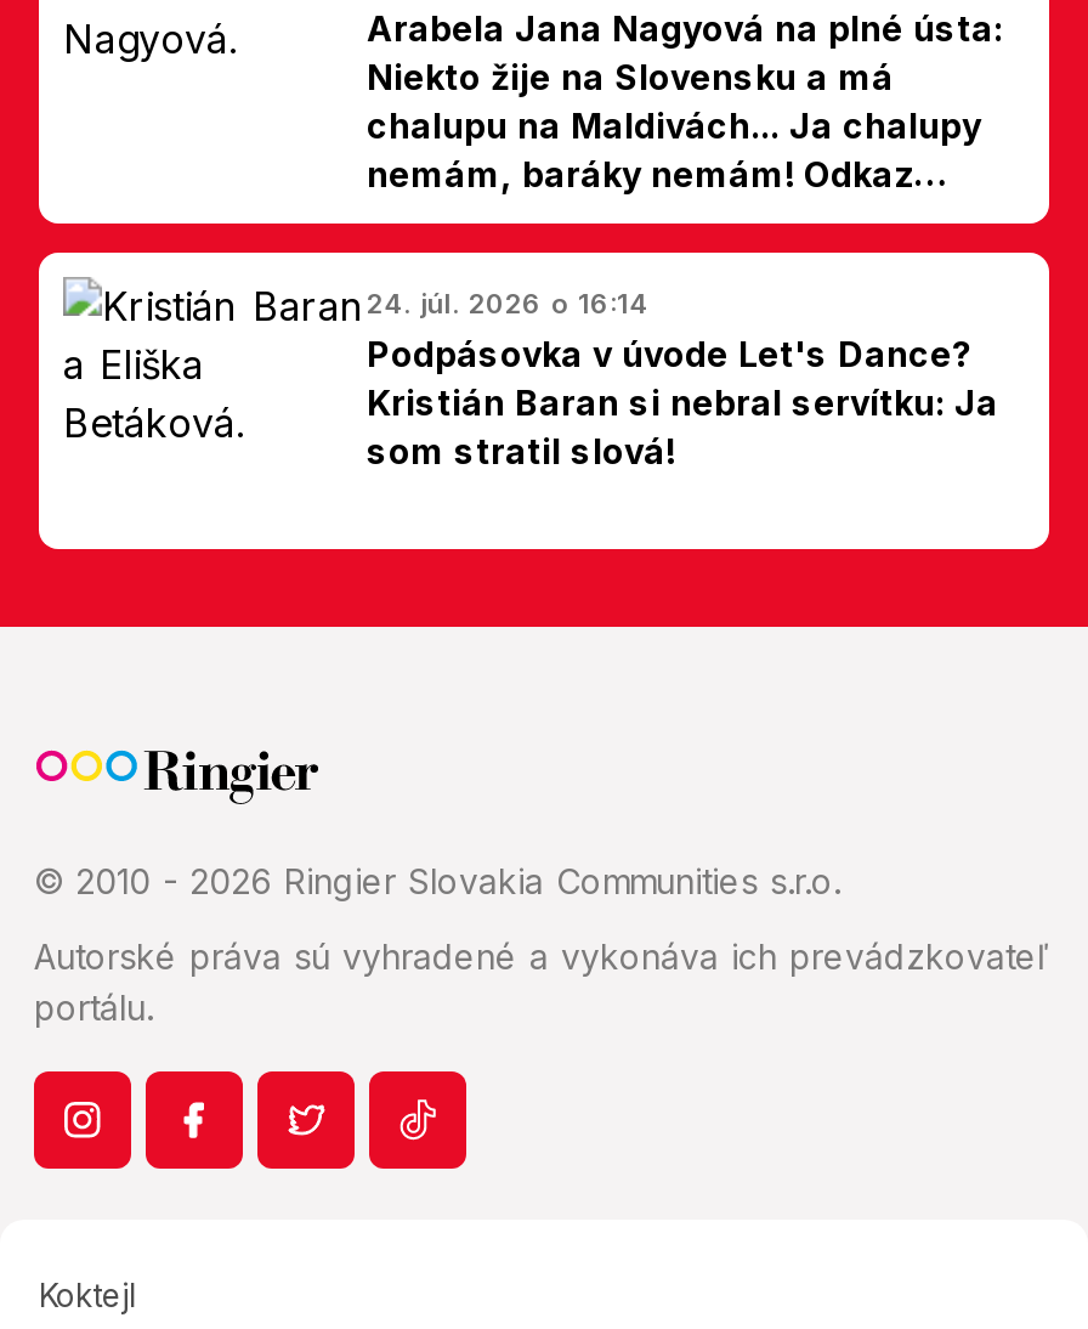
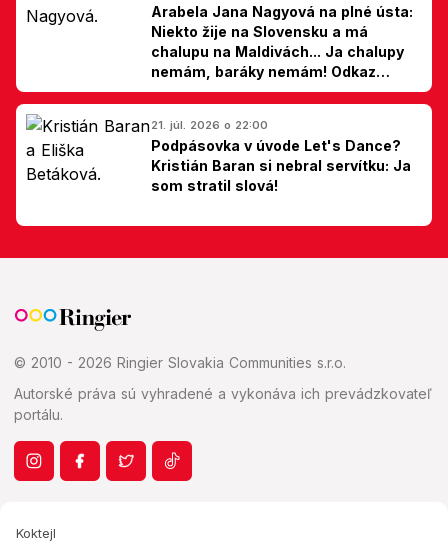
- 24. júl. 2026 o 16:14
+ 21. júl. 2026 o 22:00
